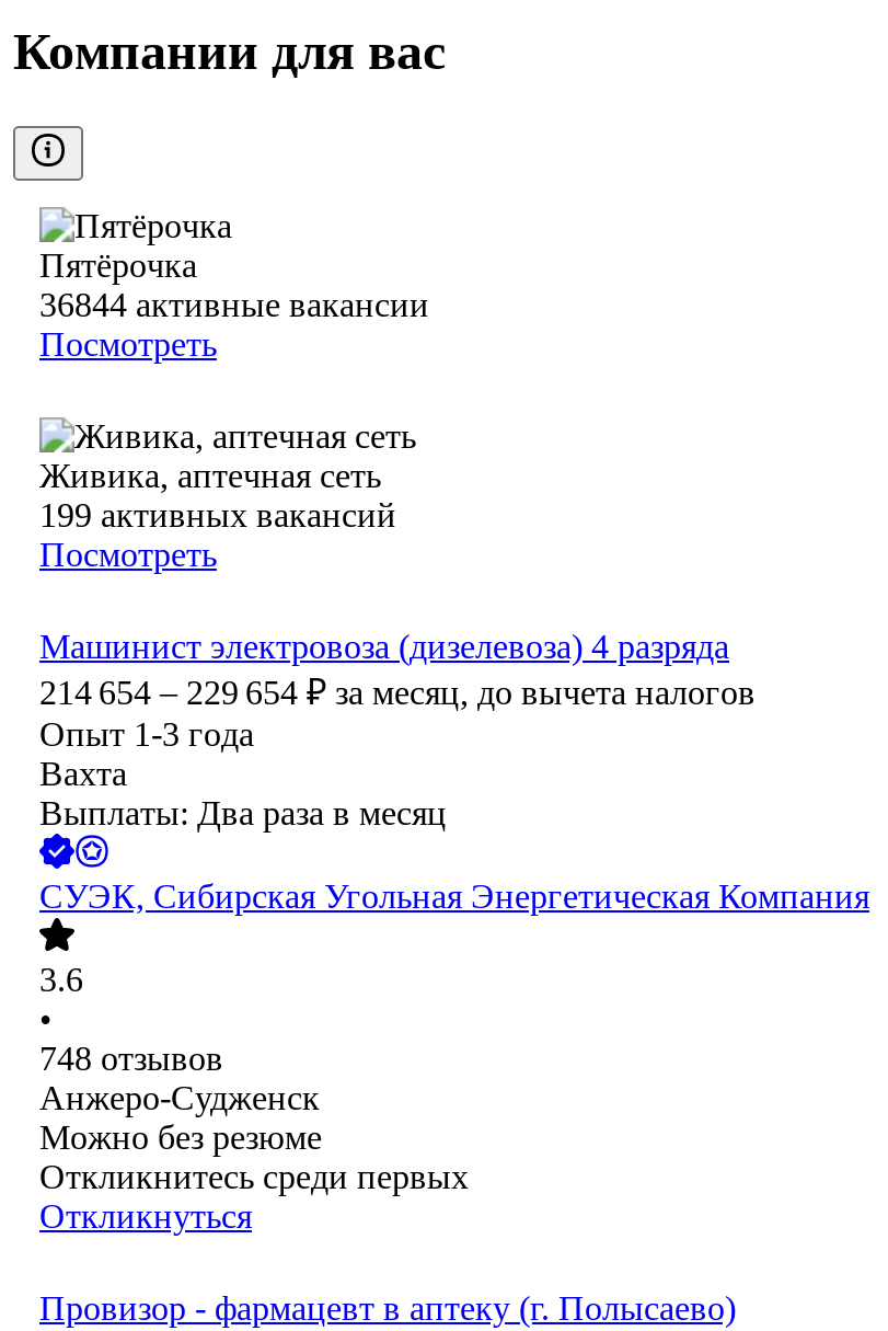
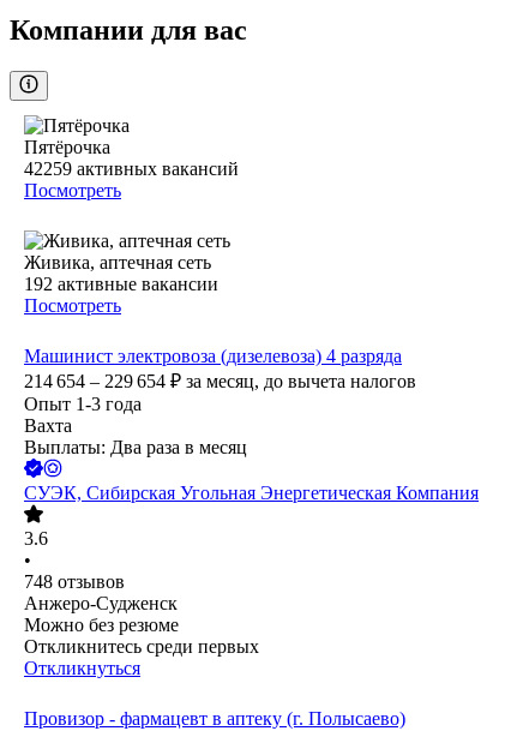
- 36844 активные вакансии
+ 42259 активных вакансий

- 199 активных вакансий
+ 192 активные вакансии
